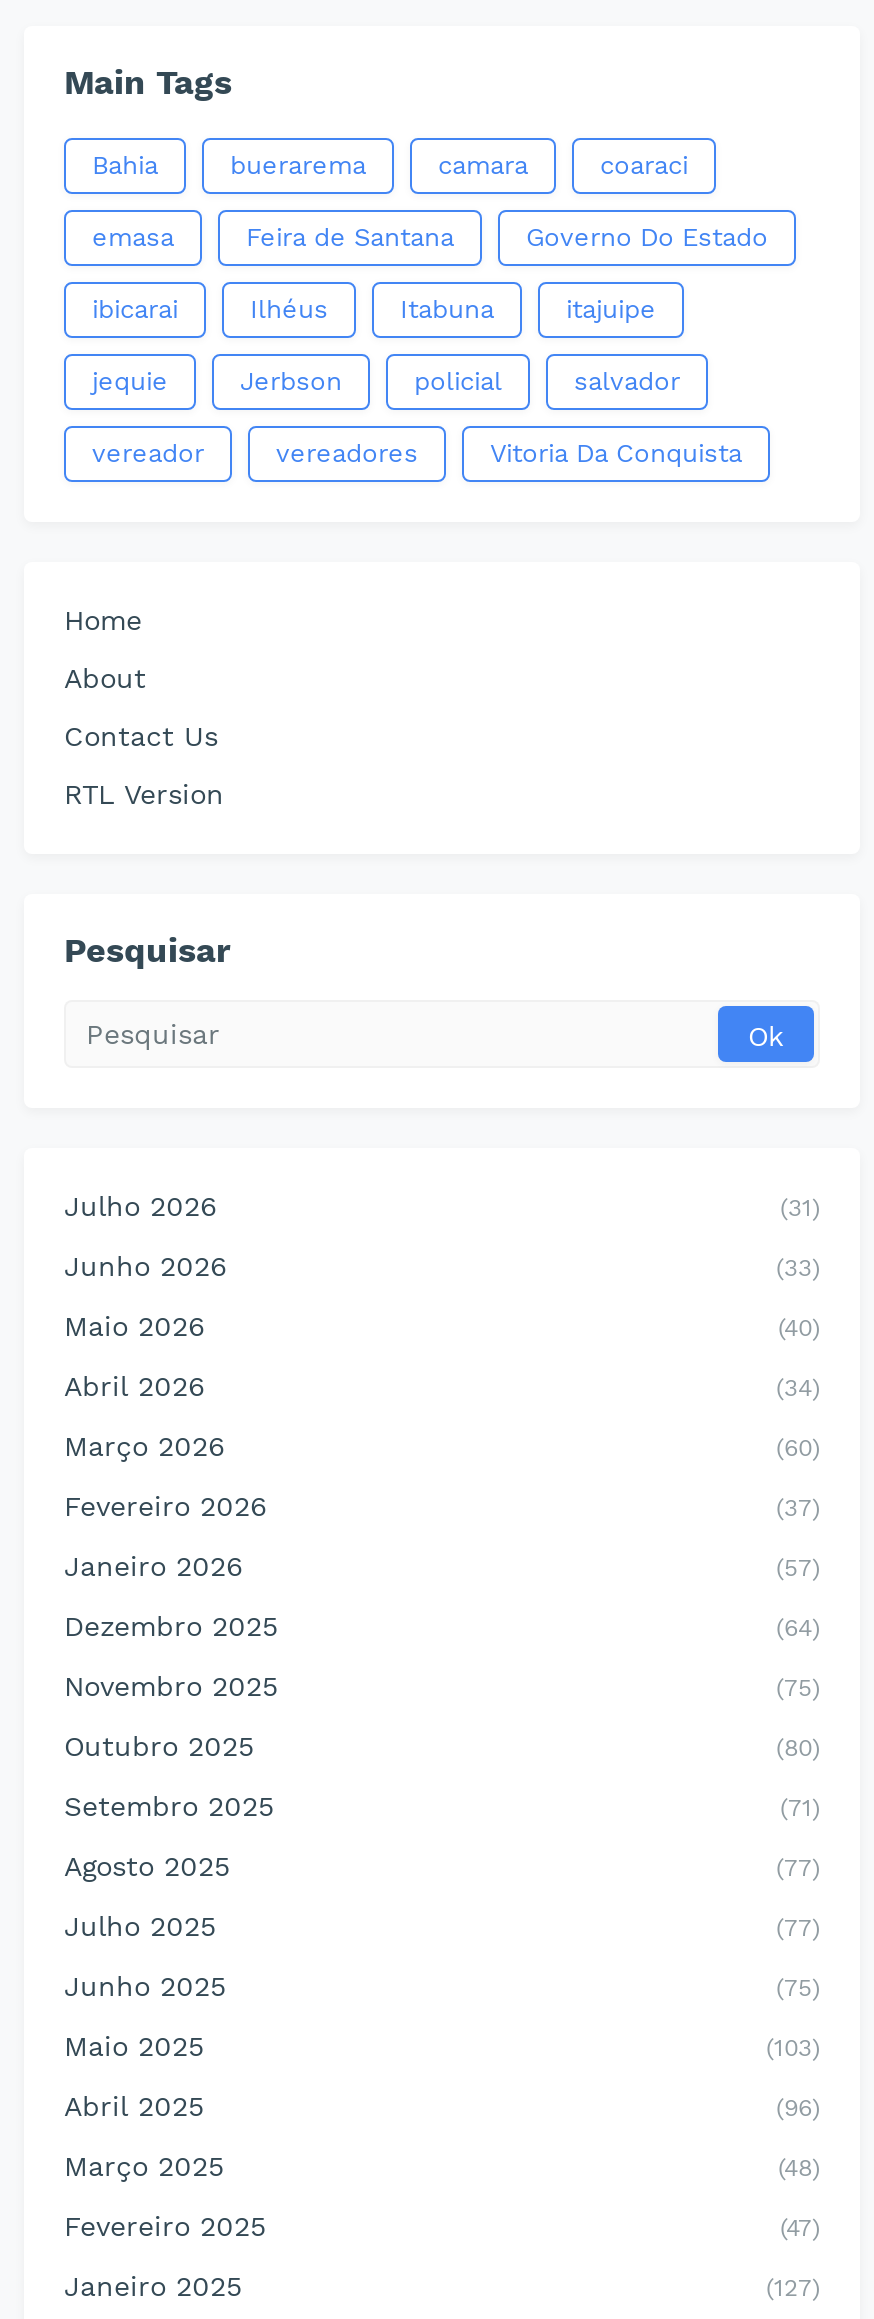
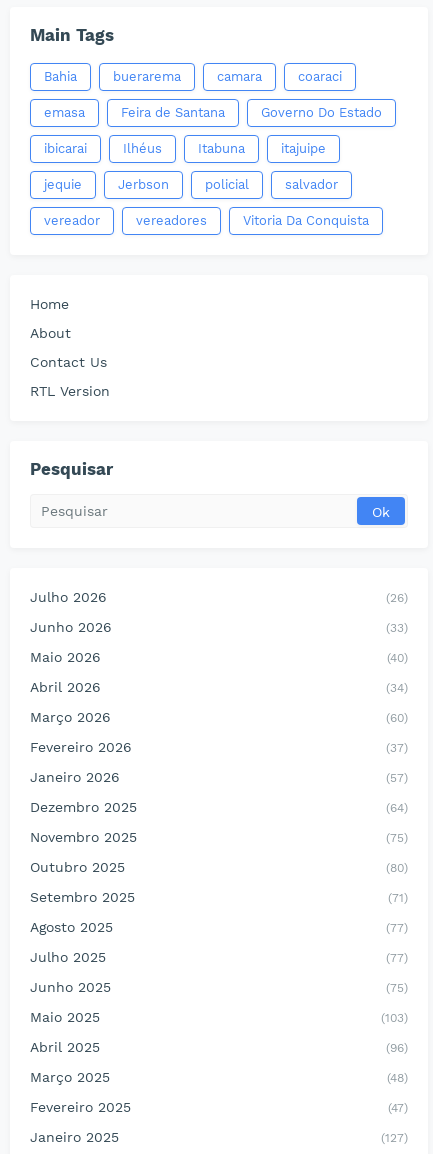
- (31)
+ (26)
